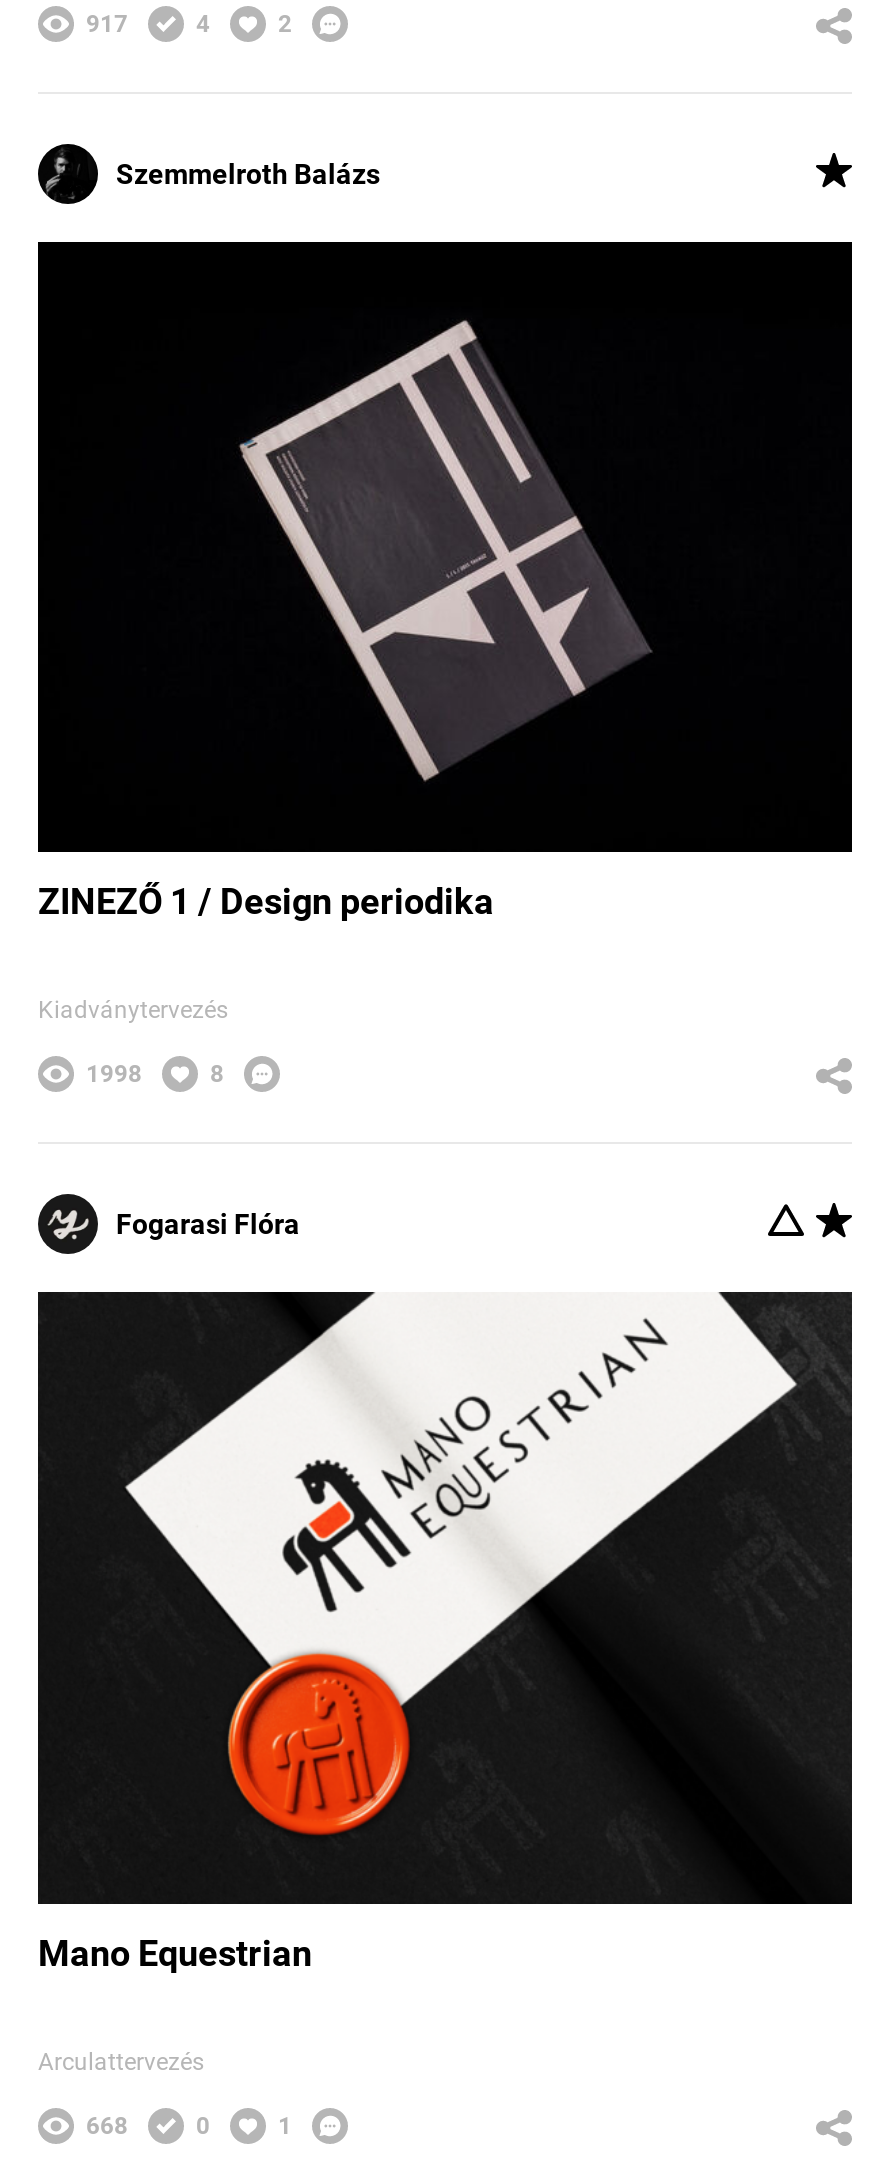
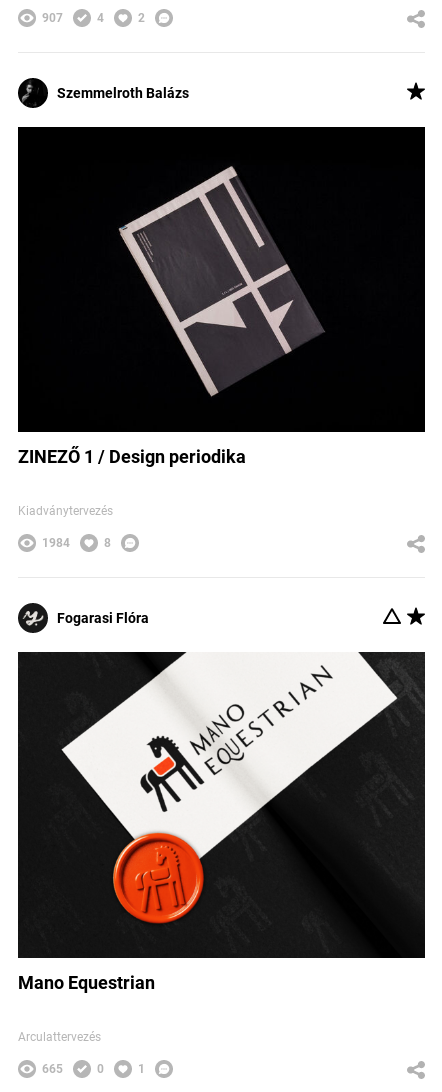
- 917
+ 907

- 1998
+ 1984

- 668
+ 665
